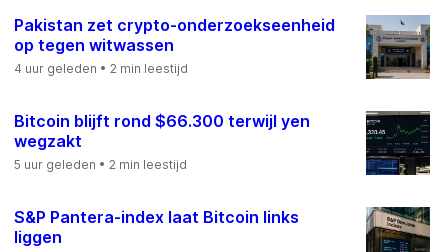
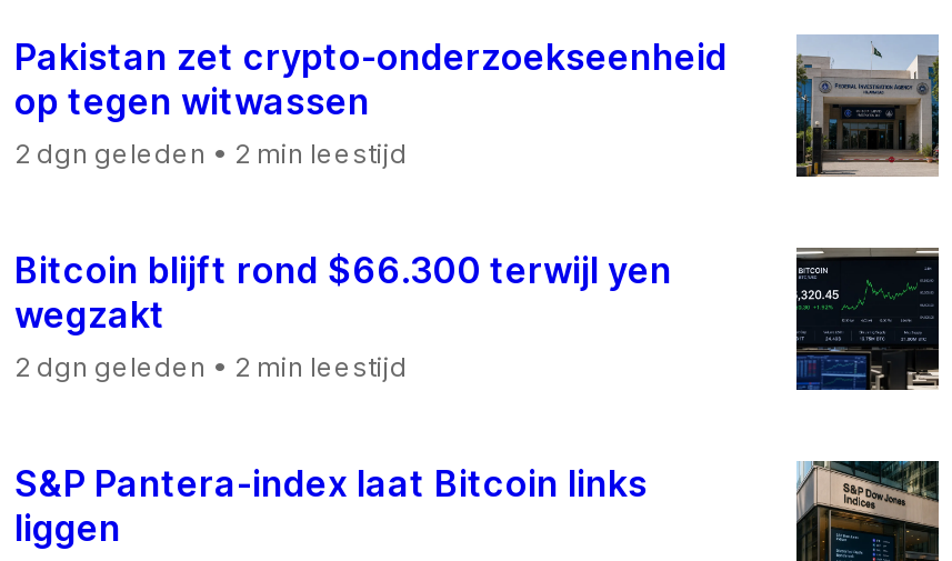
- 4 uur geleden • 2 min leestijd
+ 2 dgn geleden • 2 min leestijd

- 5 uur geleden • 2 min leestijd
+ 2 dgn geleden • 2 min leestijd
